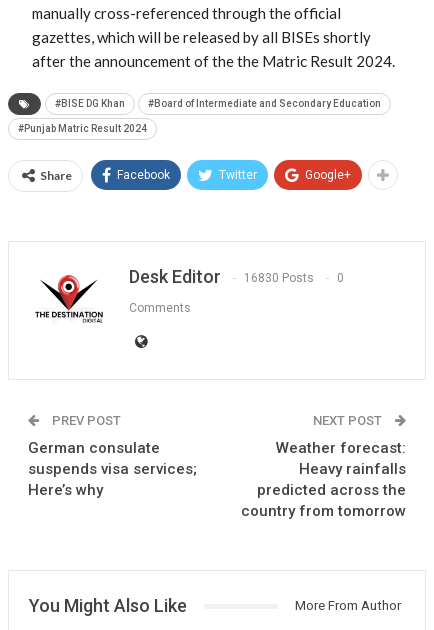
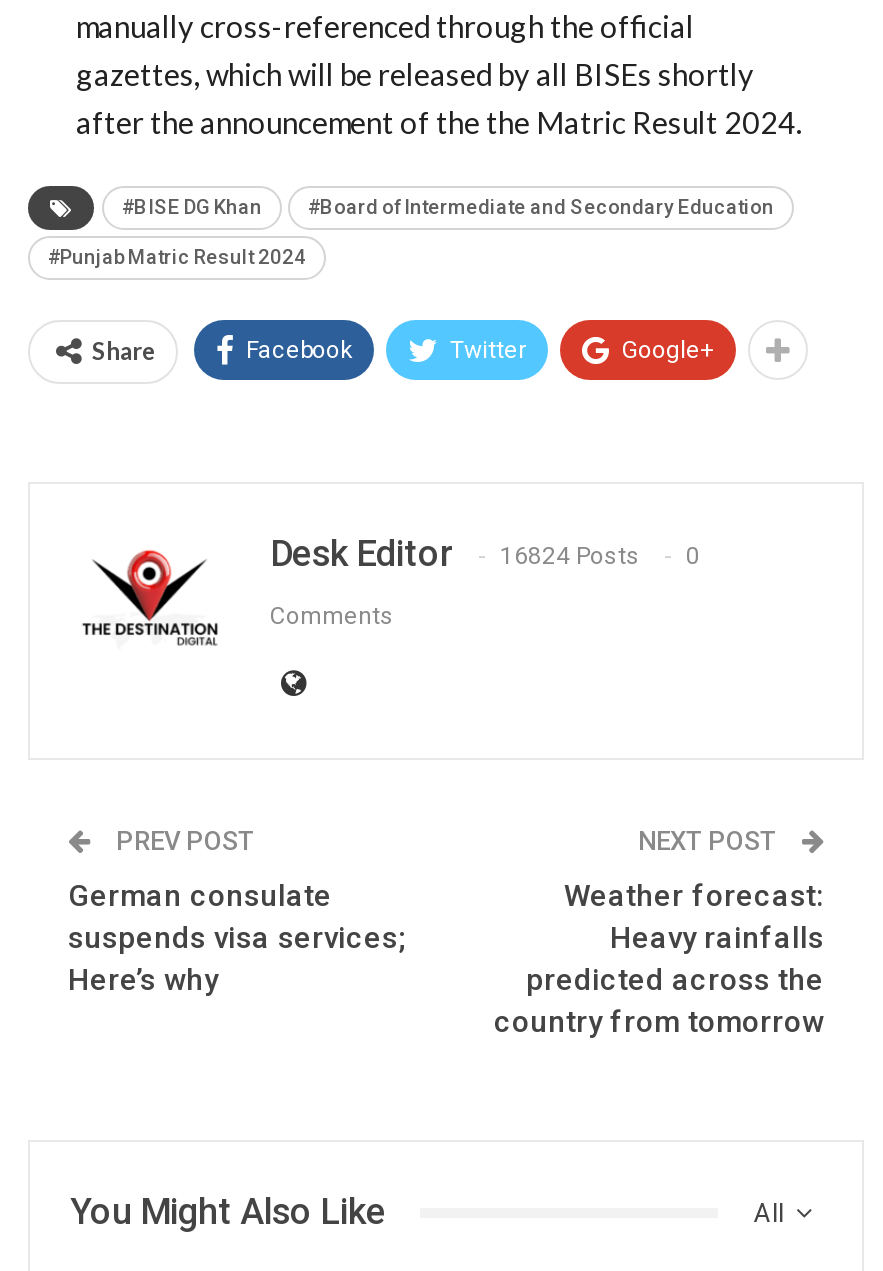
- Desk Editor 16830 Posts 0
+ Desk Editor 16824 Posts 0

- More From Author

+ All
